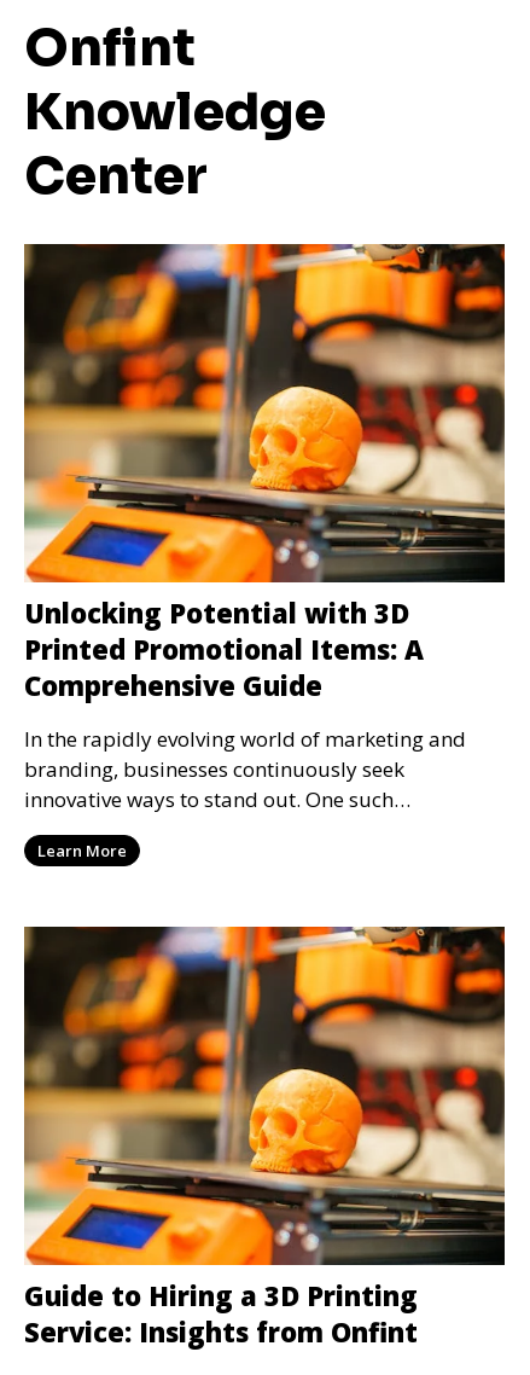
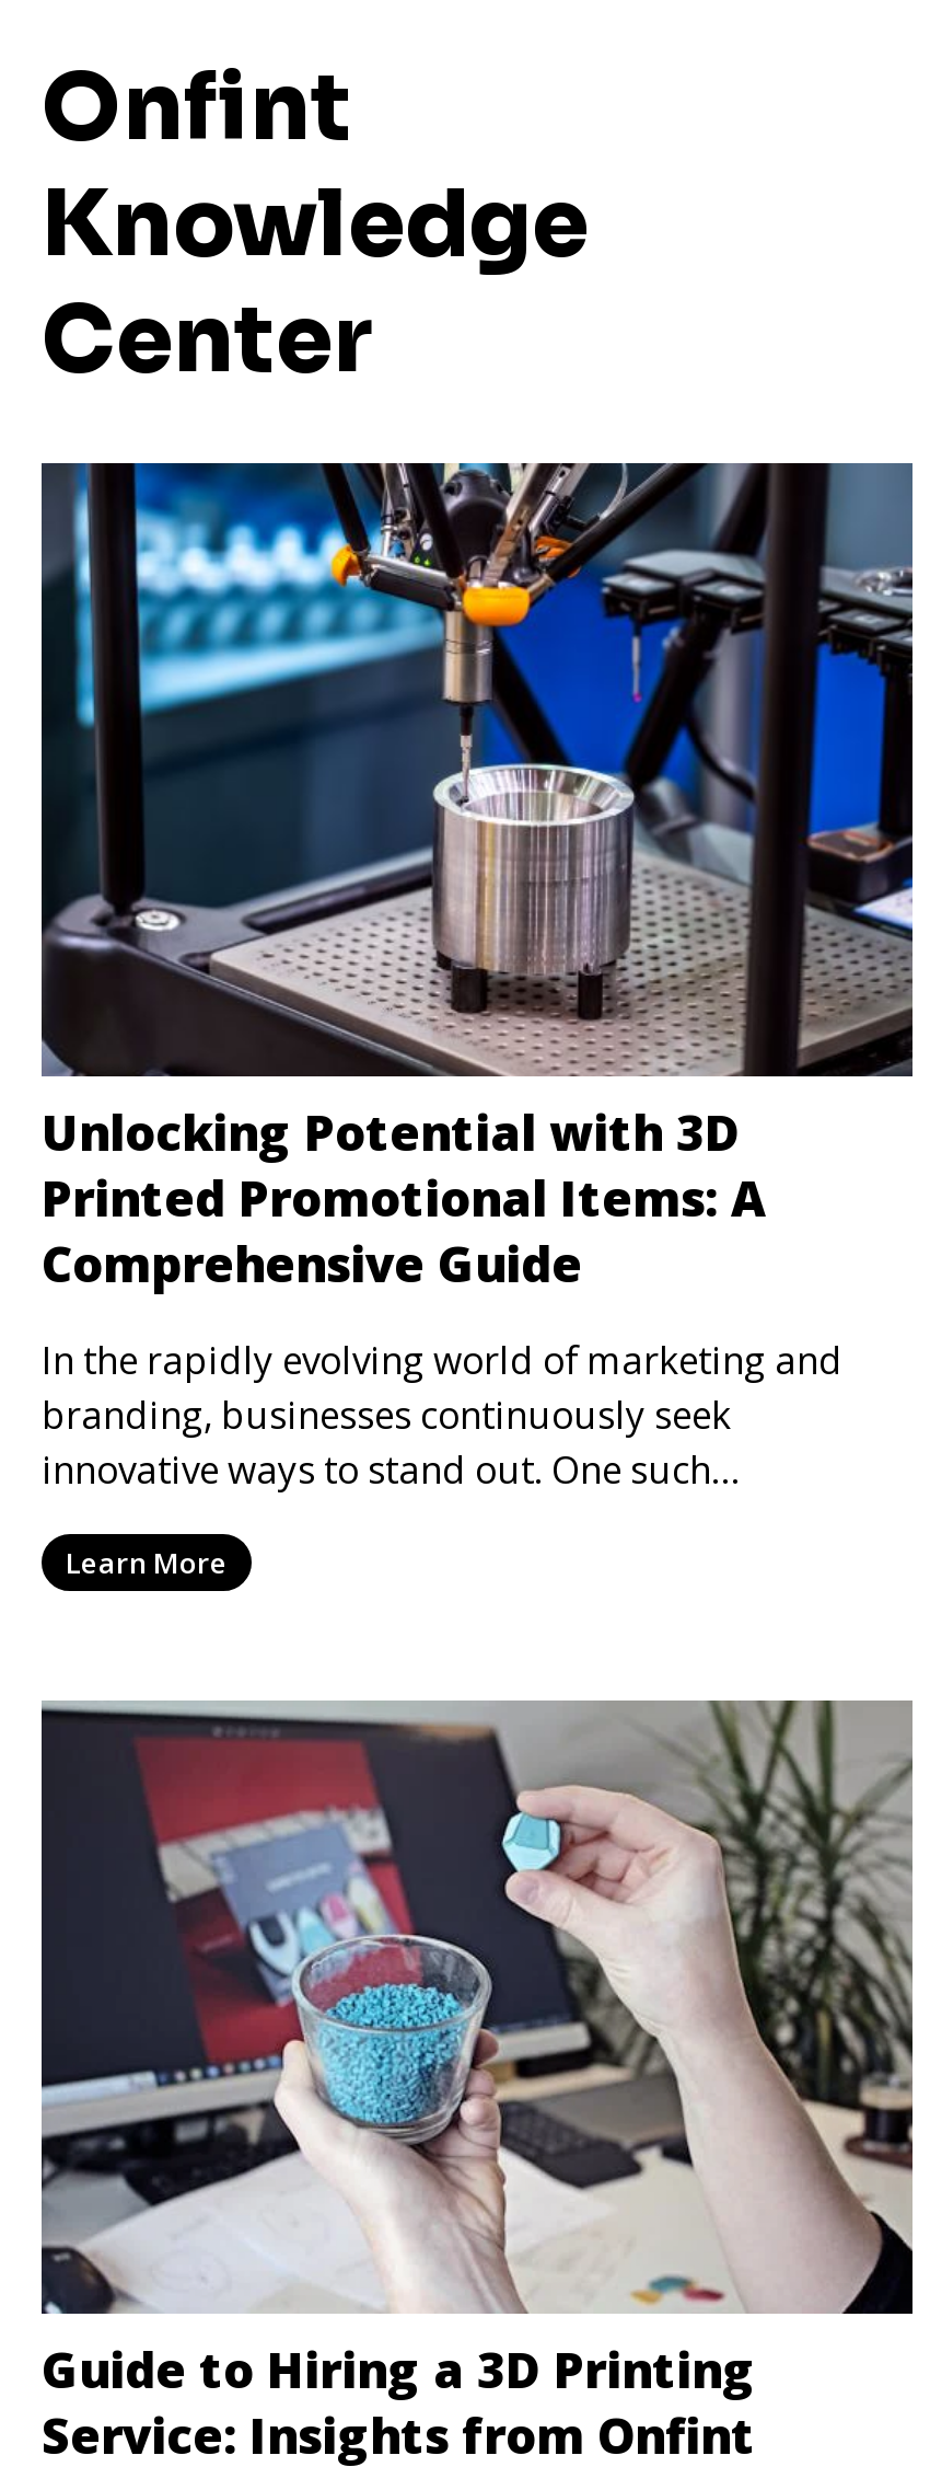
- [image]
+ [image]

- [image]
+ [image]
